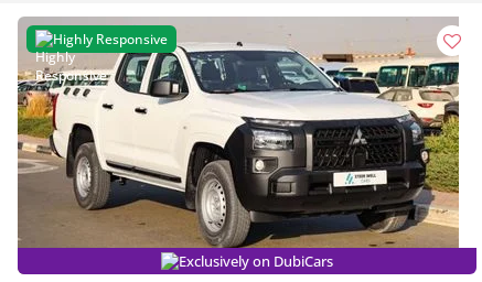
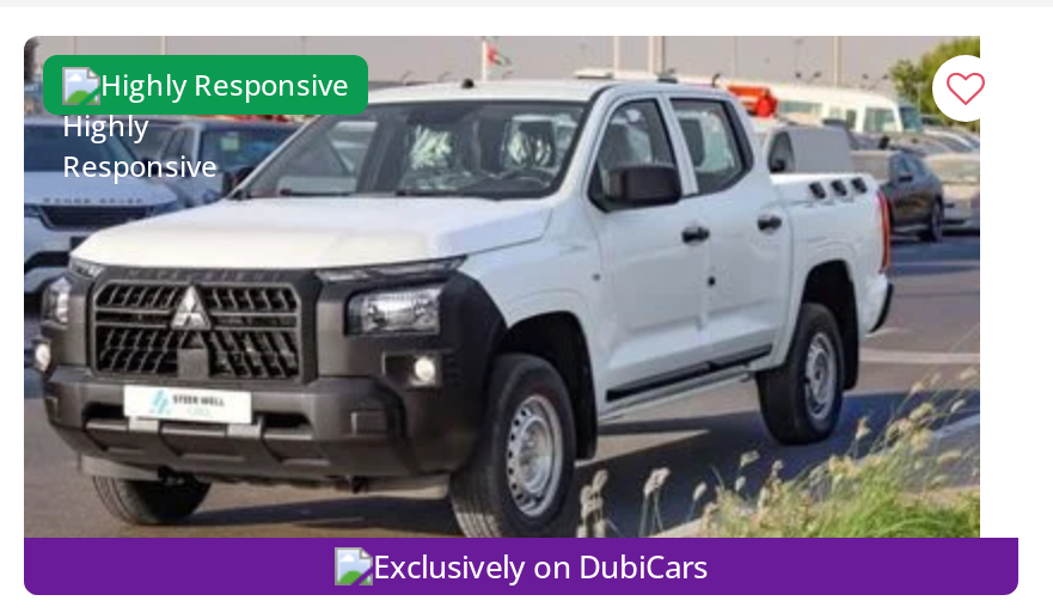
- [image]
+ [image]
